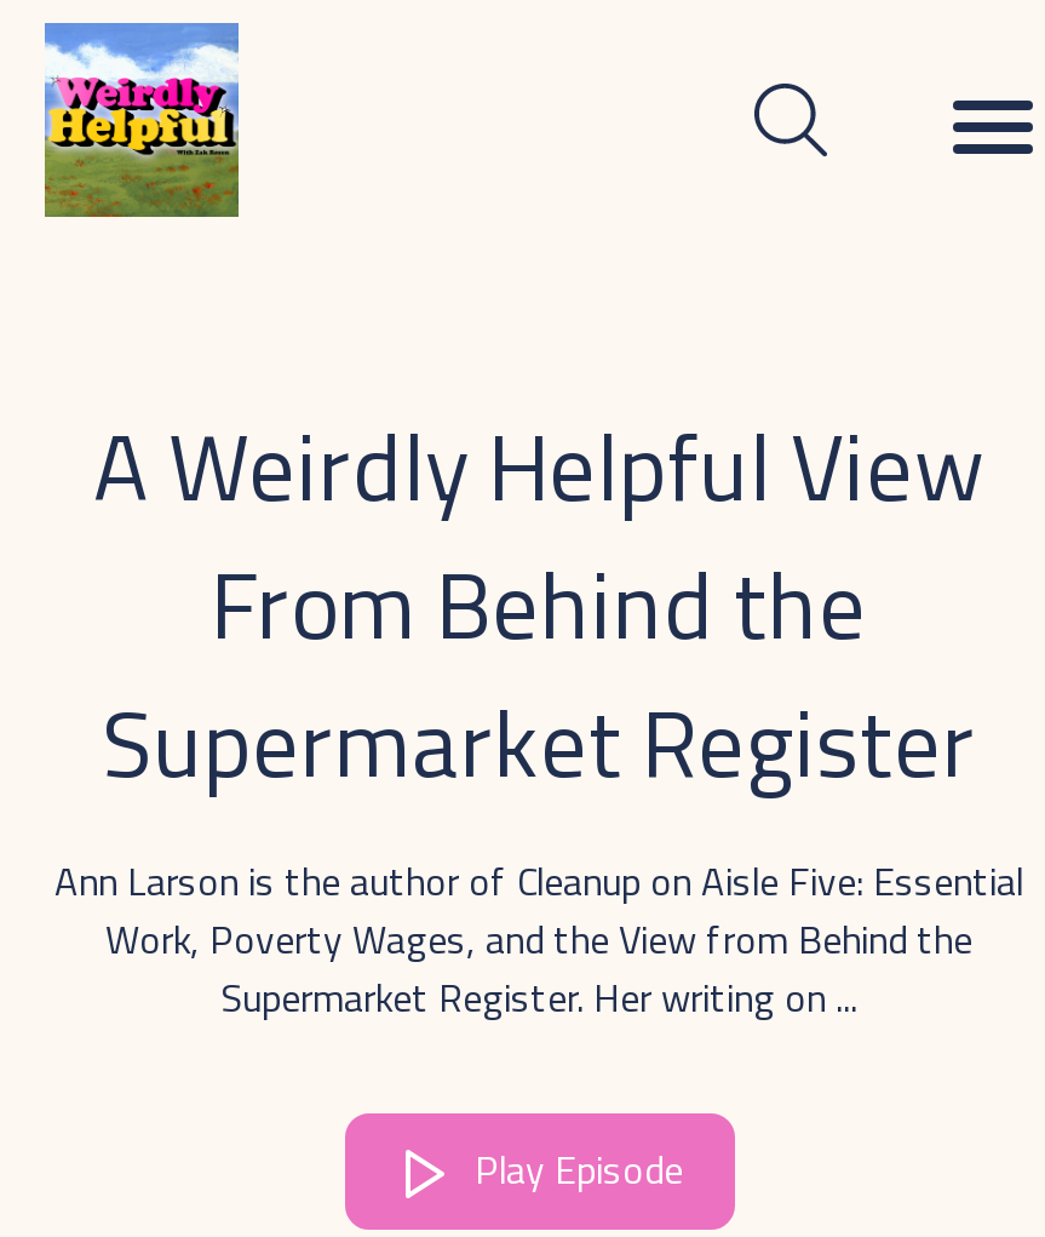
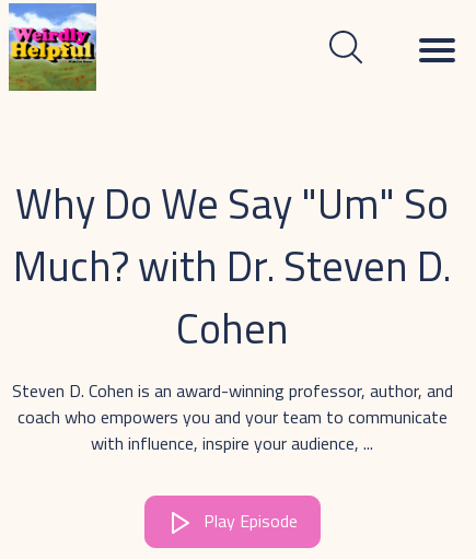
- A Weirdly Helpful View
- From Behind the
- Supermarket Register
- Ann Larson is the author of Cleanup on Aisle Five: Essential
- Work, Poverty Wages, and the View from Behind the
- Supermarket Register. Her writing on ...
+ Why Do We Say "Um" So
+ Much? with Dr. Steven D.
+ Cohen
+ Steven D. Cohen is an award-winning professor, author, and
+ coach who empowers you and your team to communicate
+ with influence, inspire your audience, ...
